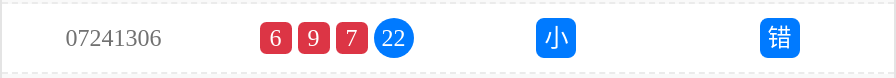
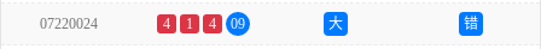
- 07241306
- 6
- 9
- 7
- 22
- 小
+ 07220024
+ 4
+ 1
+ 4
+ 09
+ 大
